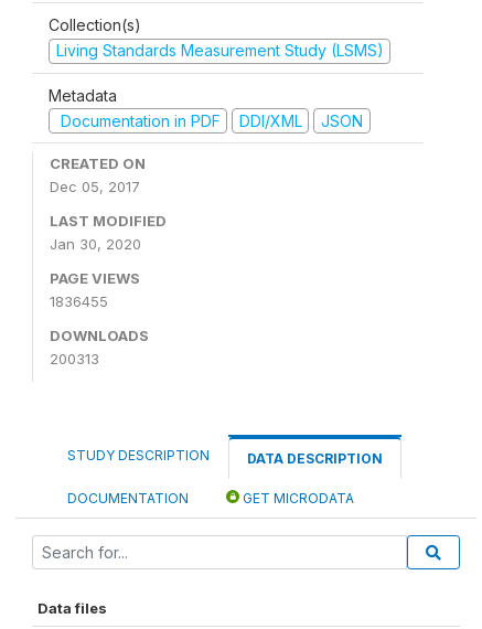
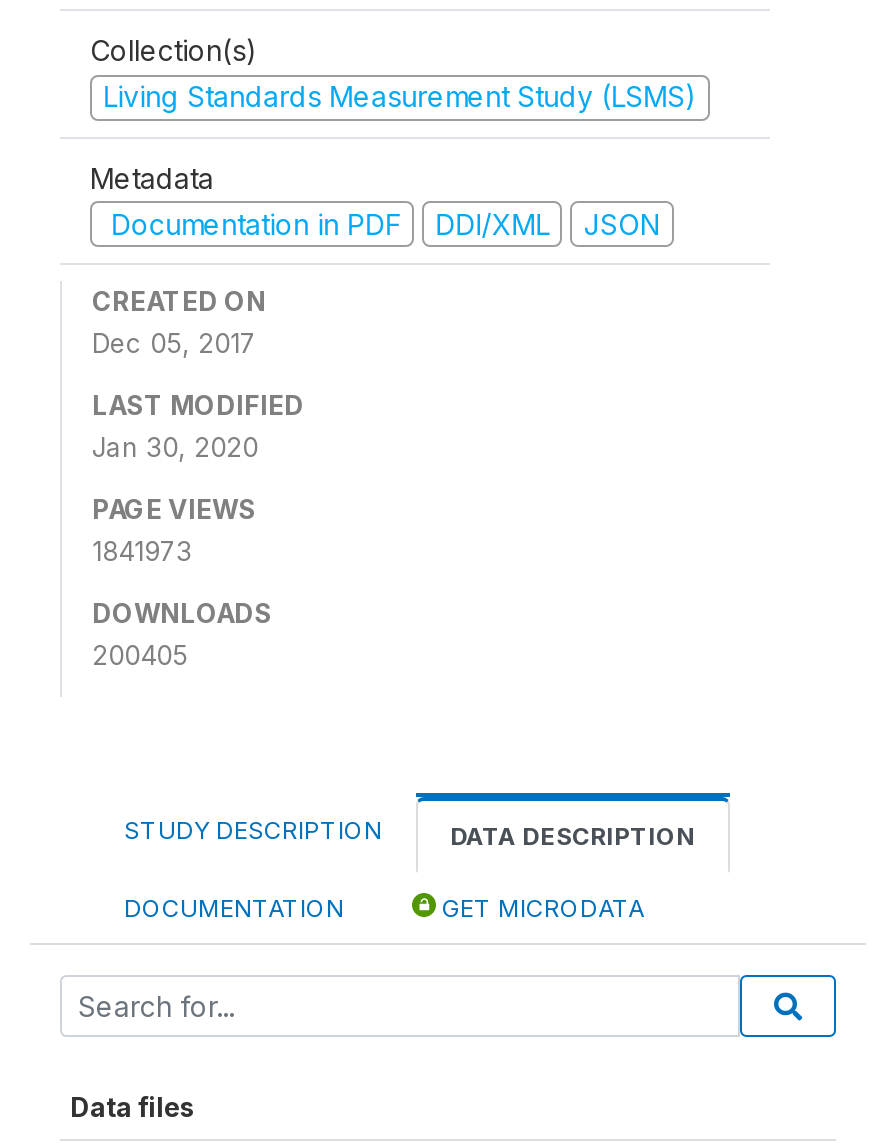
- 1836455
+ 1841973

- 200313
+ 200405
